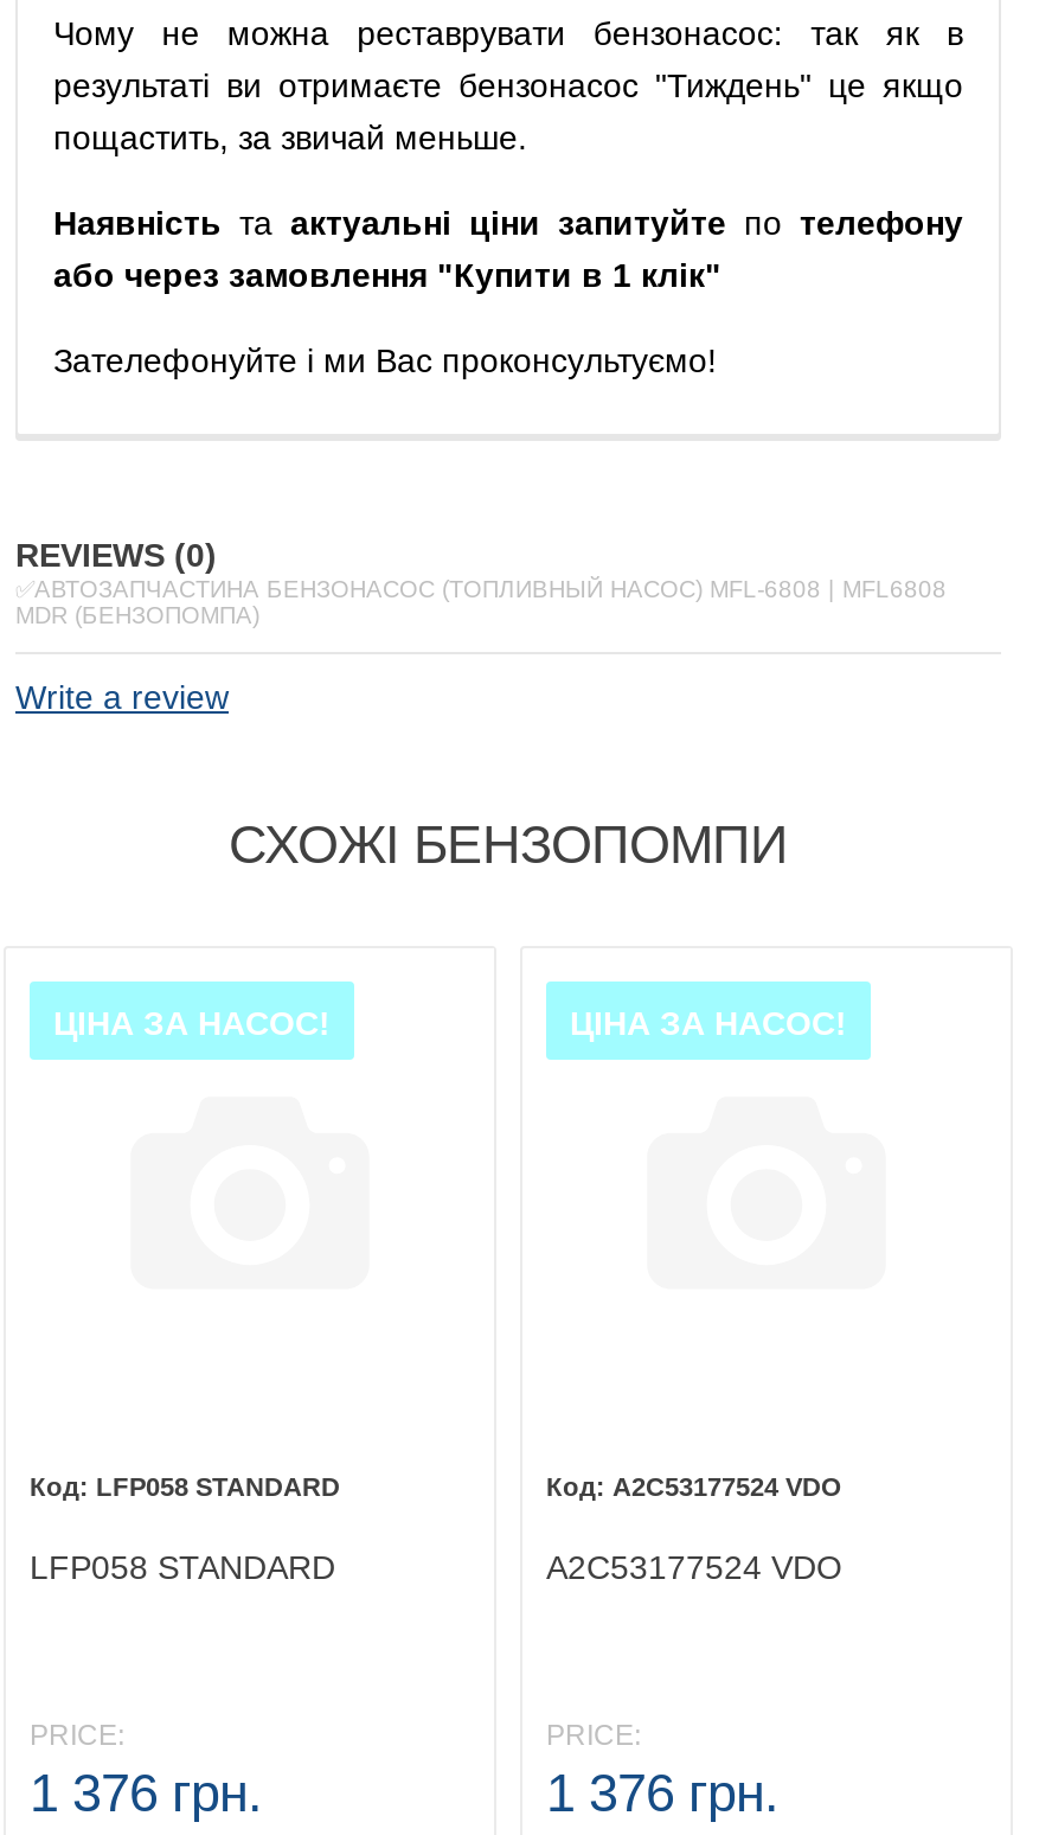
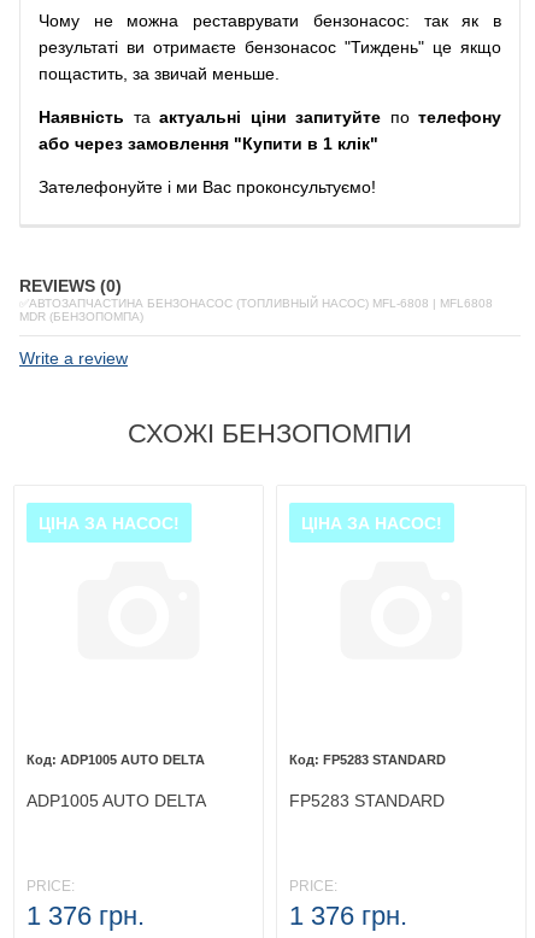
- LFP058 STANDARD
+ ADP1005 AUTO DELTA

- A2C53177524 VDO
+ FP5283 STANDARD

- LFP058 STANDARD
+ ADP1005 AUTO DELTA

- A2C53177524 VDO
+ FP5283 STANDARD
